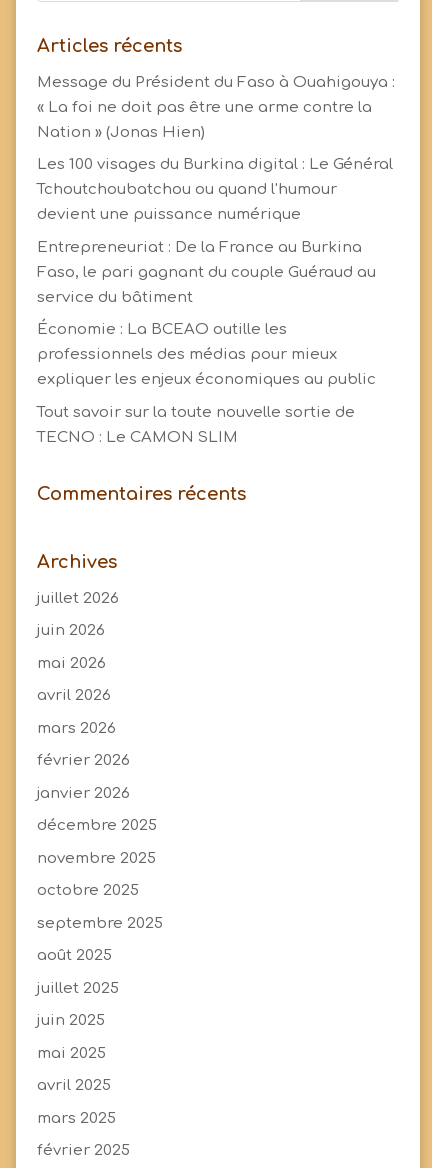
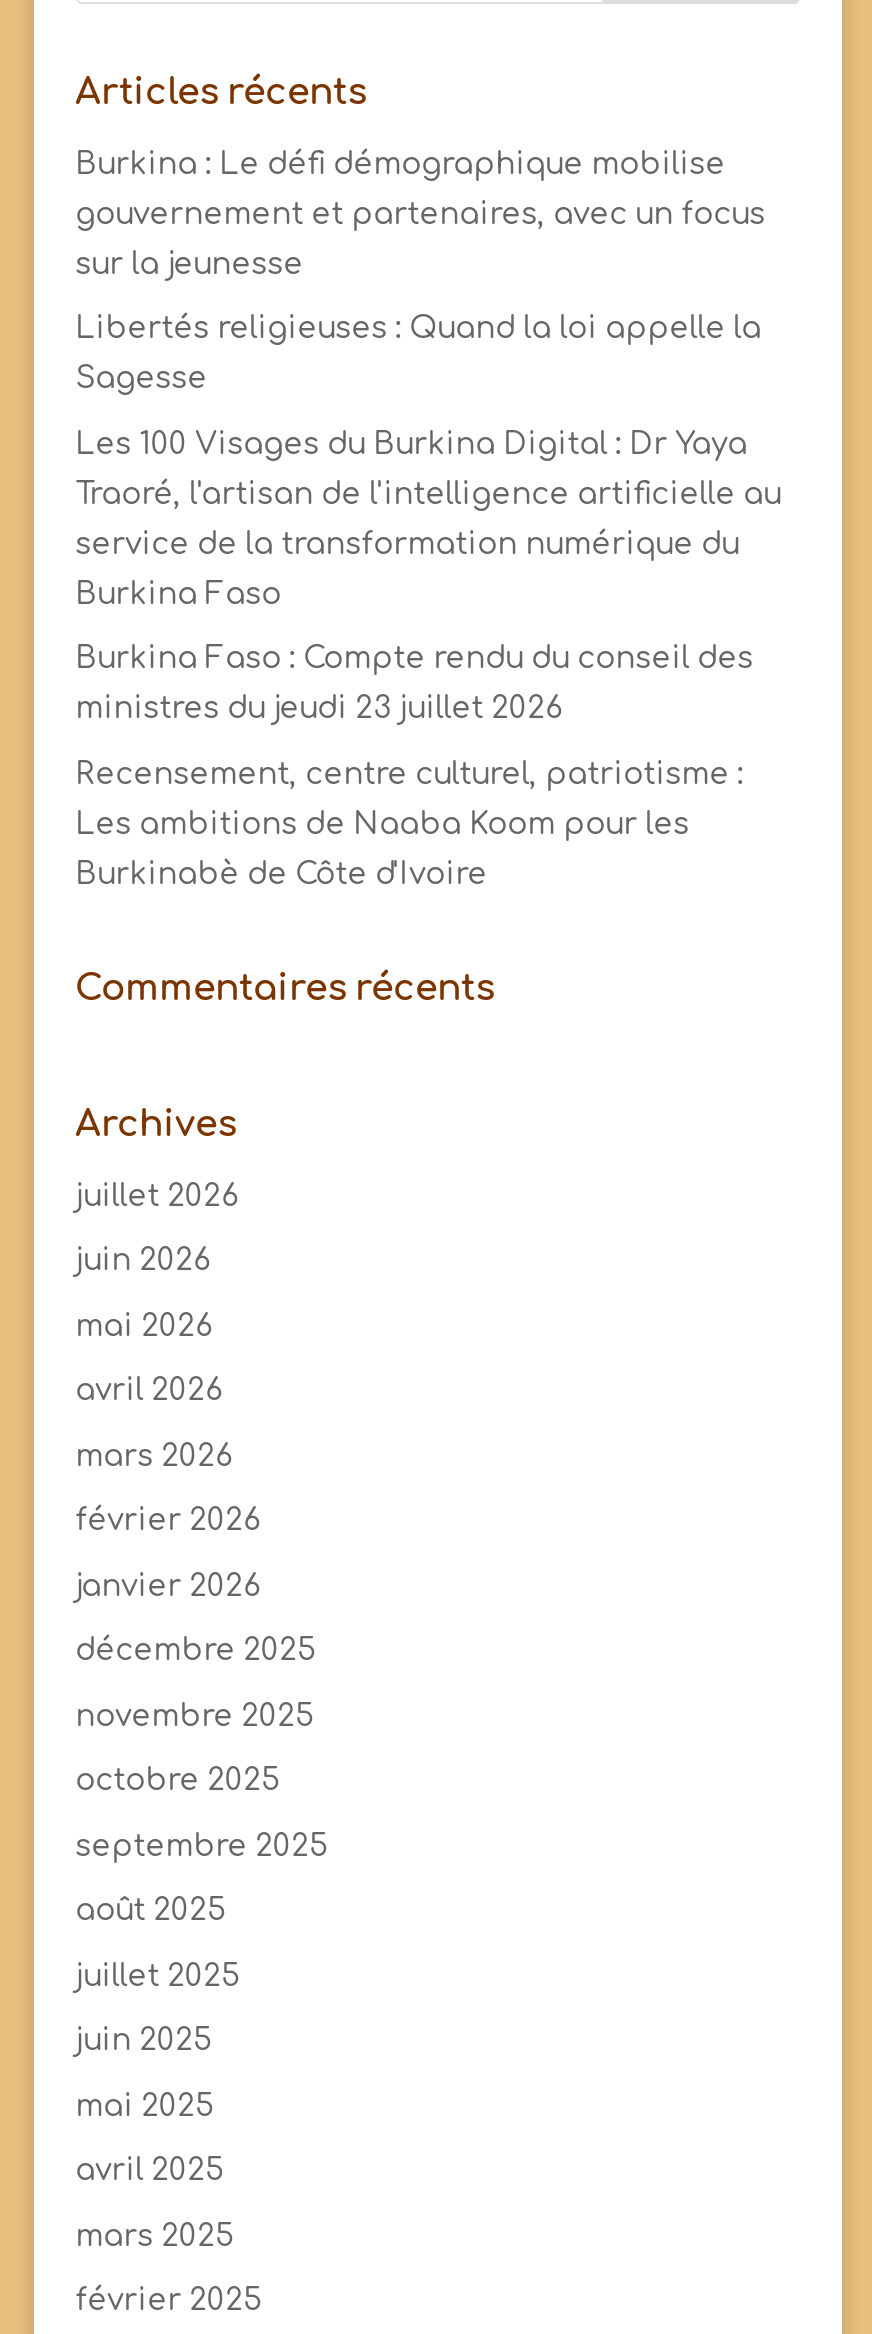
- Message du Président du Faso à Ouahigouya :
+ Burkina : Le défi démographique mobilise

- « La foi ne doit pas être une arme contre la
+ gouvernement et partenaires, avec un focus

- Nation » (Jonas Hien)
+ sur la jeunesse

- Les 100 visages du Burkina digital : Le Général
+ Libertés religieuses : Quand la loi appelle la

- Tchoutchoubatchou ou quand l'humour
+ Sagesse

- devient une puissance numérique
+ Les 100 Visages du Burkina Digital : Dr Yaya

- Entrepreneuriat : De la France au Burkina
+ Traoré, l'artisan de l'intelligence artificielle au

- Faso, le pari gagnant du couple Guéraud au
+ service de la transformation numérique du

- service du bâtiment
+ Burkina Faso

- Économie : La BCEAO outille les
+ Burkina Faso : Compte rendu du conseil des

- professionnels des médias pour mieux
+ ministres du jeudi 23 juillet 2026

- expliquer les enjeux économiques au public
+ Recensement, centre culturel, patriotisme :

- Tout savoir sur la toute nouvelle sortie de
+ Les ambitions de Naaba Koom pour les

- TECNO : Le CAMON SLIM
+ Burkinabè de Côte d'Ivoire
